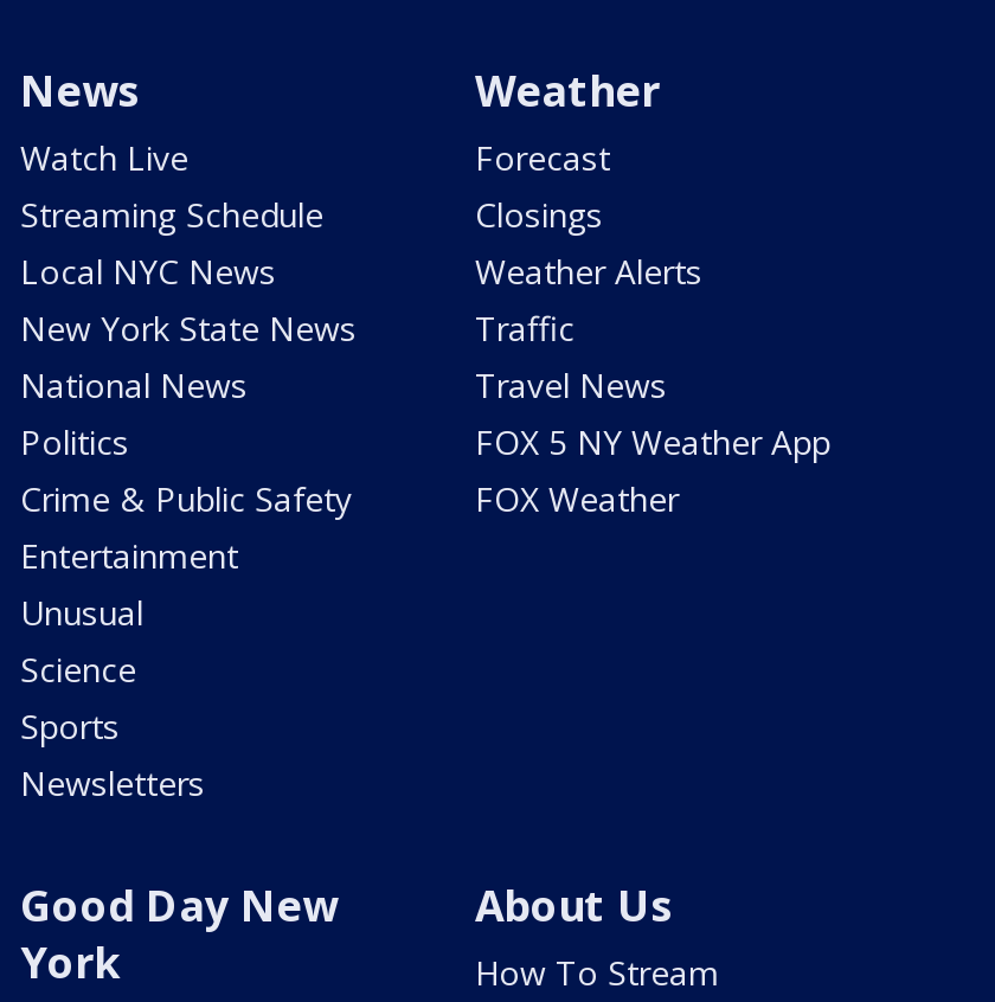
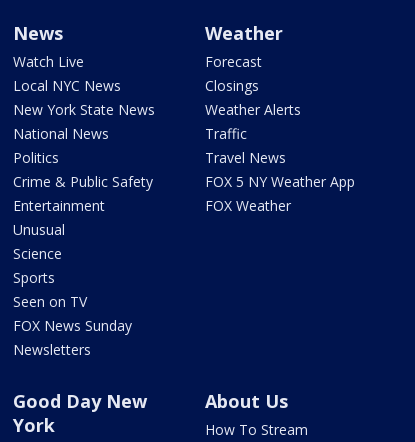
- Streaming Schedule

moved up: Local NYC News | New York State News | National News | ... | Science | Sports

+ Seen on TV
+ FOX News Sunday
